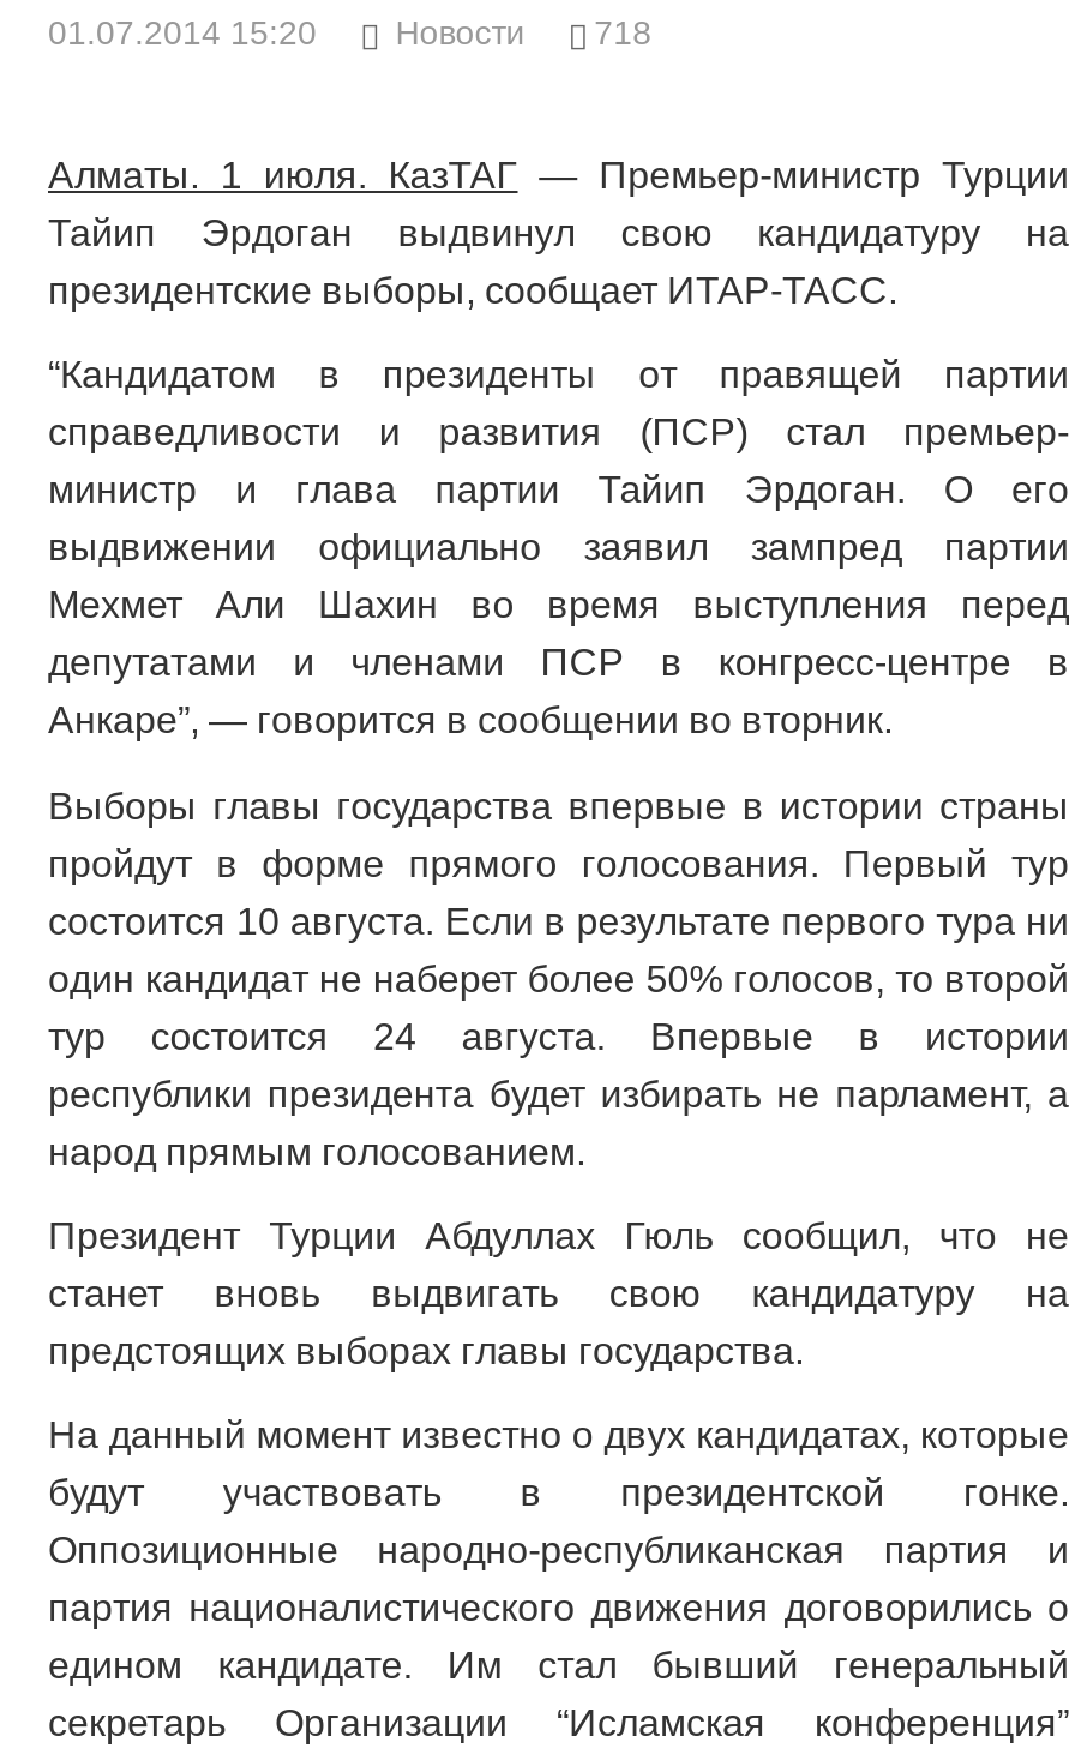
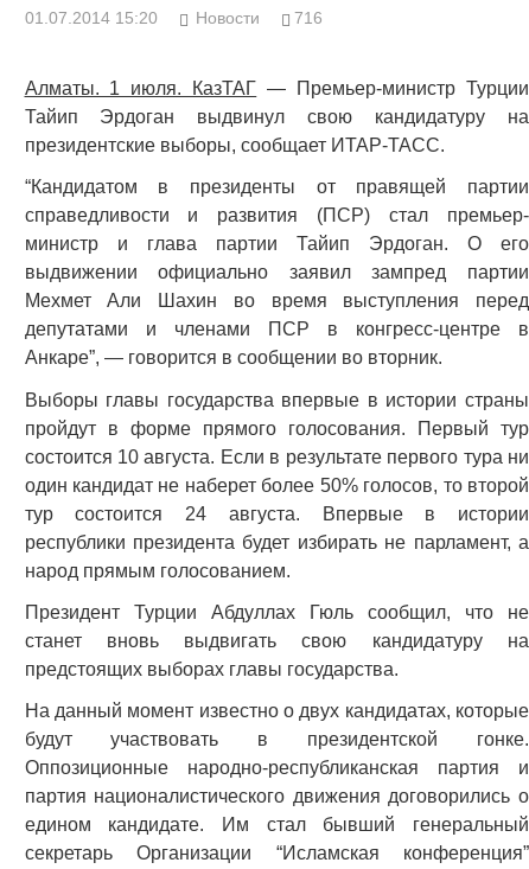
- Новости 718
+ Новости 716
